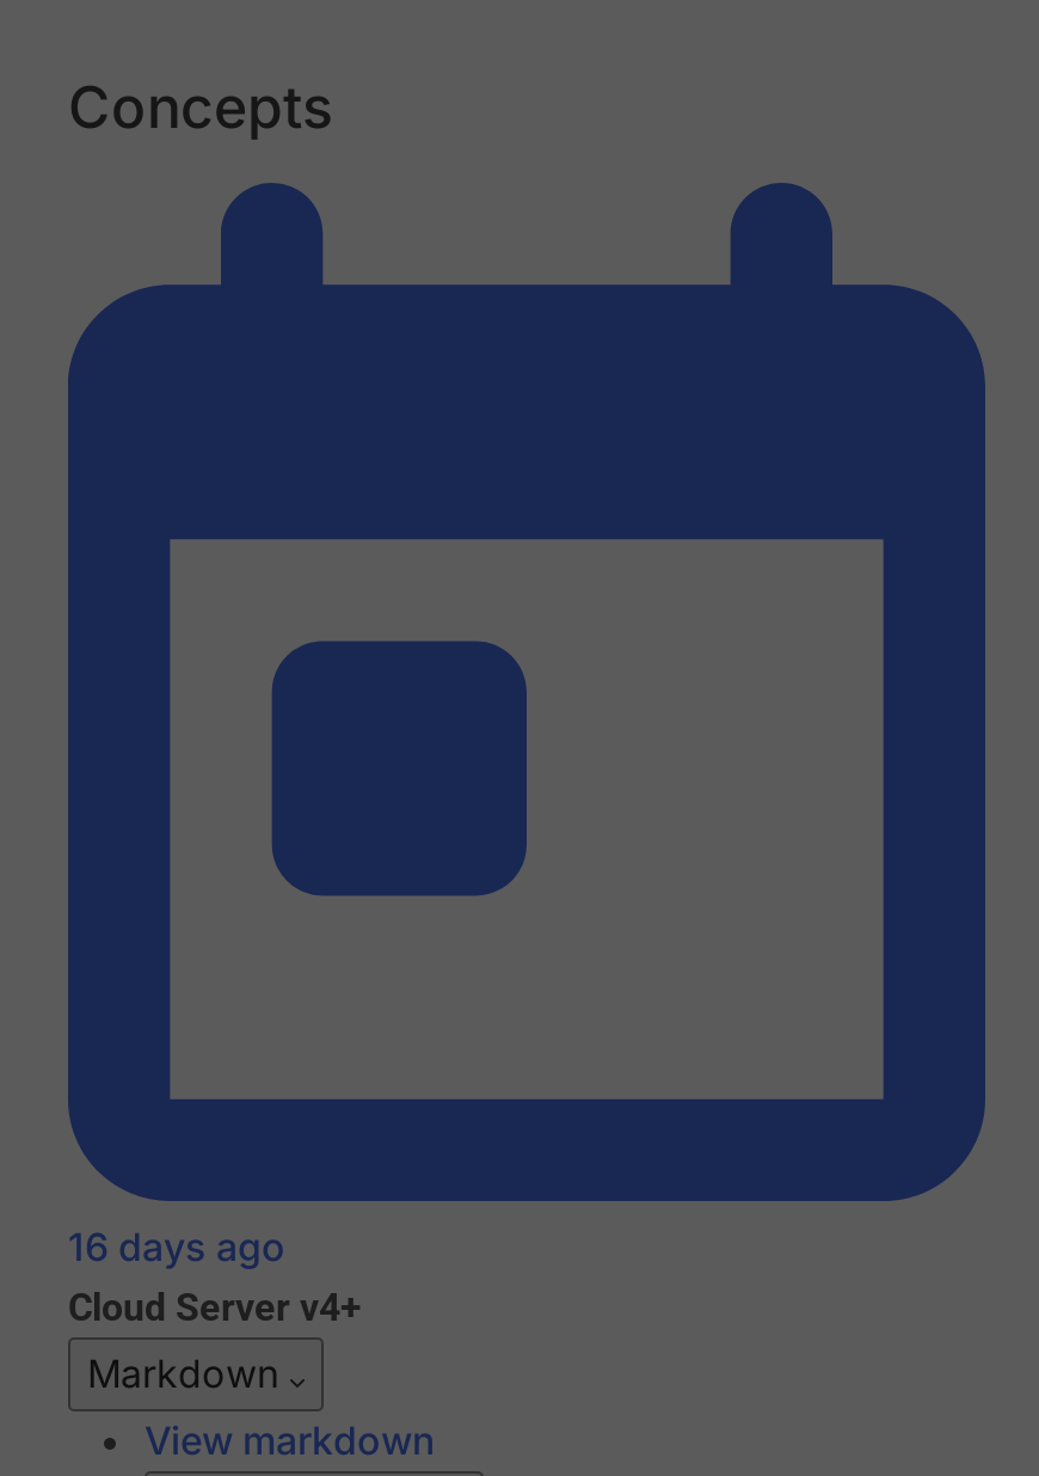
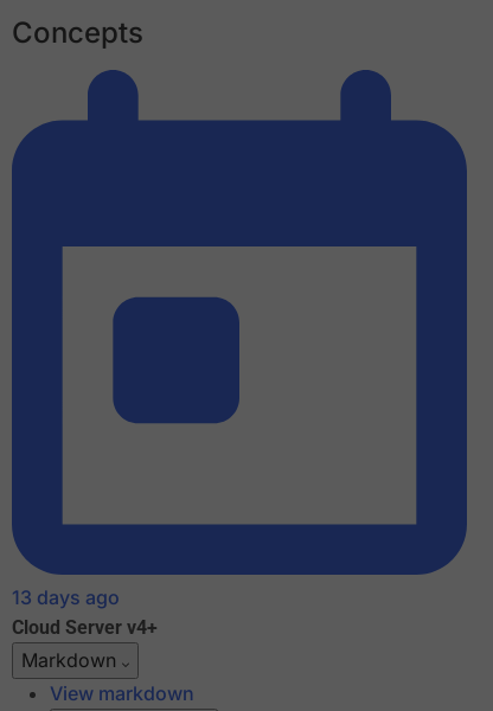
- 16 days ago
+ 13 days ago
